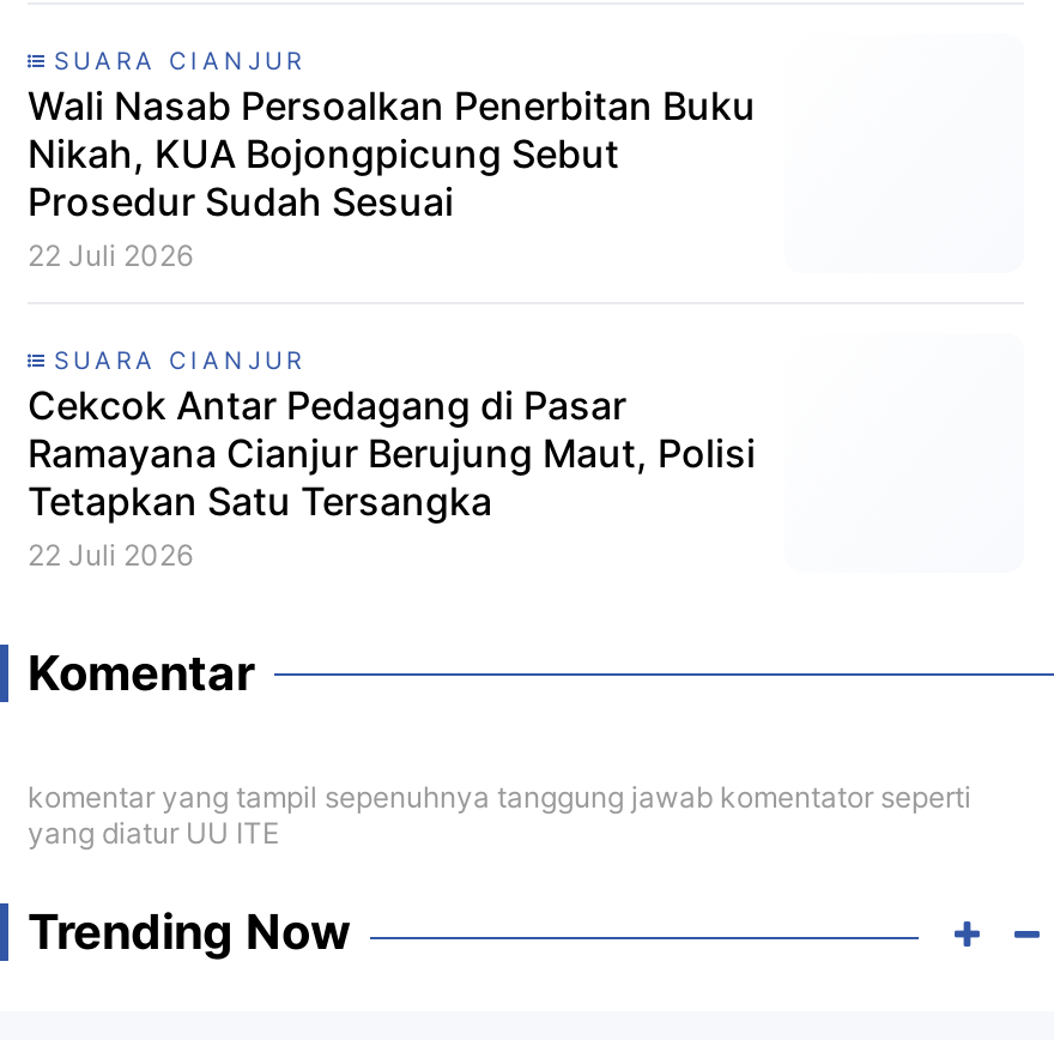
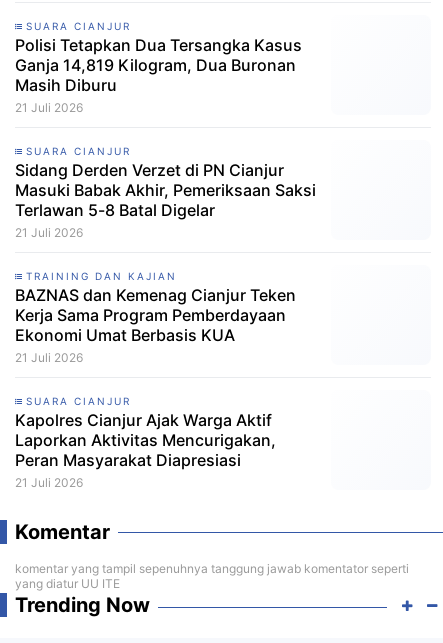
- Wali Nasab Persoalkan Penerbitan Buku
- Nikah, KUA Bojongpicung Sebut
- Prosedur Sudah Sesuai
- 22 Juli 2026
+ Polisi Tetapkan Dua Tersangka Kasus
+ Ganja 14,819 Kilogram, Dua Buronan
+ Masih Diburu
+ 21 Juli 2026

- Cekcok Antar Pedagang di Pasar
- Ramayana Cianjur Berujung Maut, Polisi
- Tetapkan Satu Tersangka
- 22 Juli 2026
+ Sidang Derden Verzet di PN Cianjur
+ Masuki Babak Akhir, Pemeriksaan Saksi
+ Terlawan 5-8 Batal Digelar
+ 21 Juli 2026
+ TRAINING DAN KAJIAN
+ BAZNAS dan Kemenag Cianjur Teken
+ Kerja Sama Program Pemberdayaan
+ Ekonomi Umat Berbasis KUA
+ 21 Juli 2026
+ SUARA CIANJUR
+ Kapolres Cianjur Ajak Warga Aktif
+ Laporkan Aktivitas Mencurigakan,
+ Peran Masyarakat Diapresiasi
+ 21 Juli 2026

moved down: Komentar

moved down: komentar yang tampil sepenuhnya tanggung jawab komentator seperti | yang diatur UU ITE
